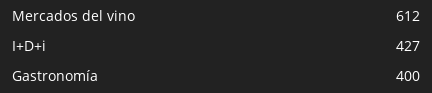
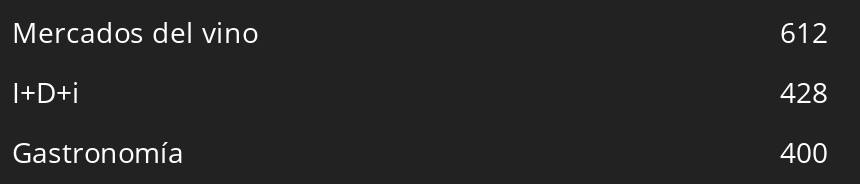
- 427
+ 428
